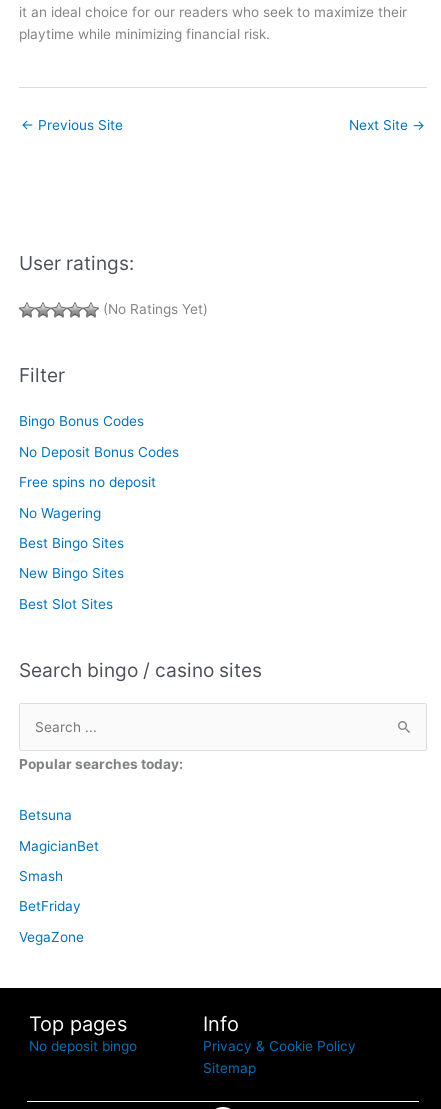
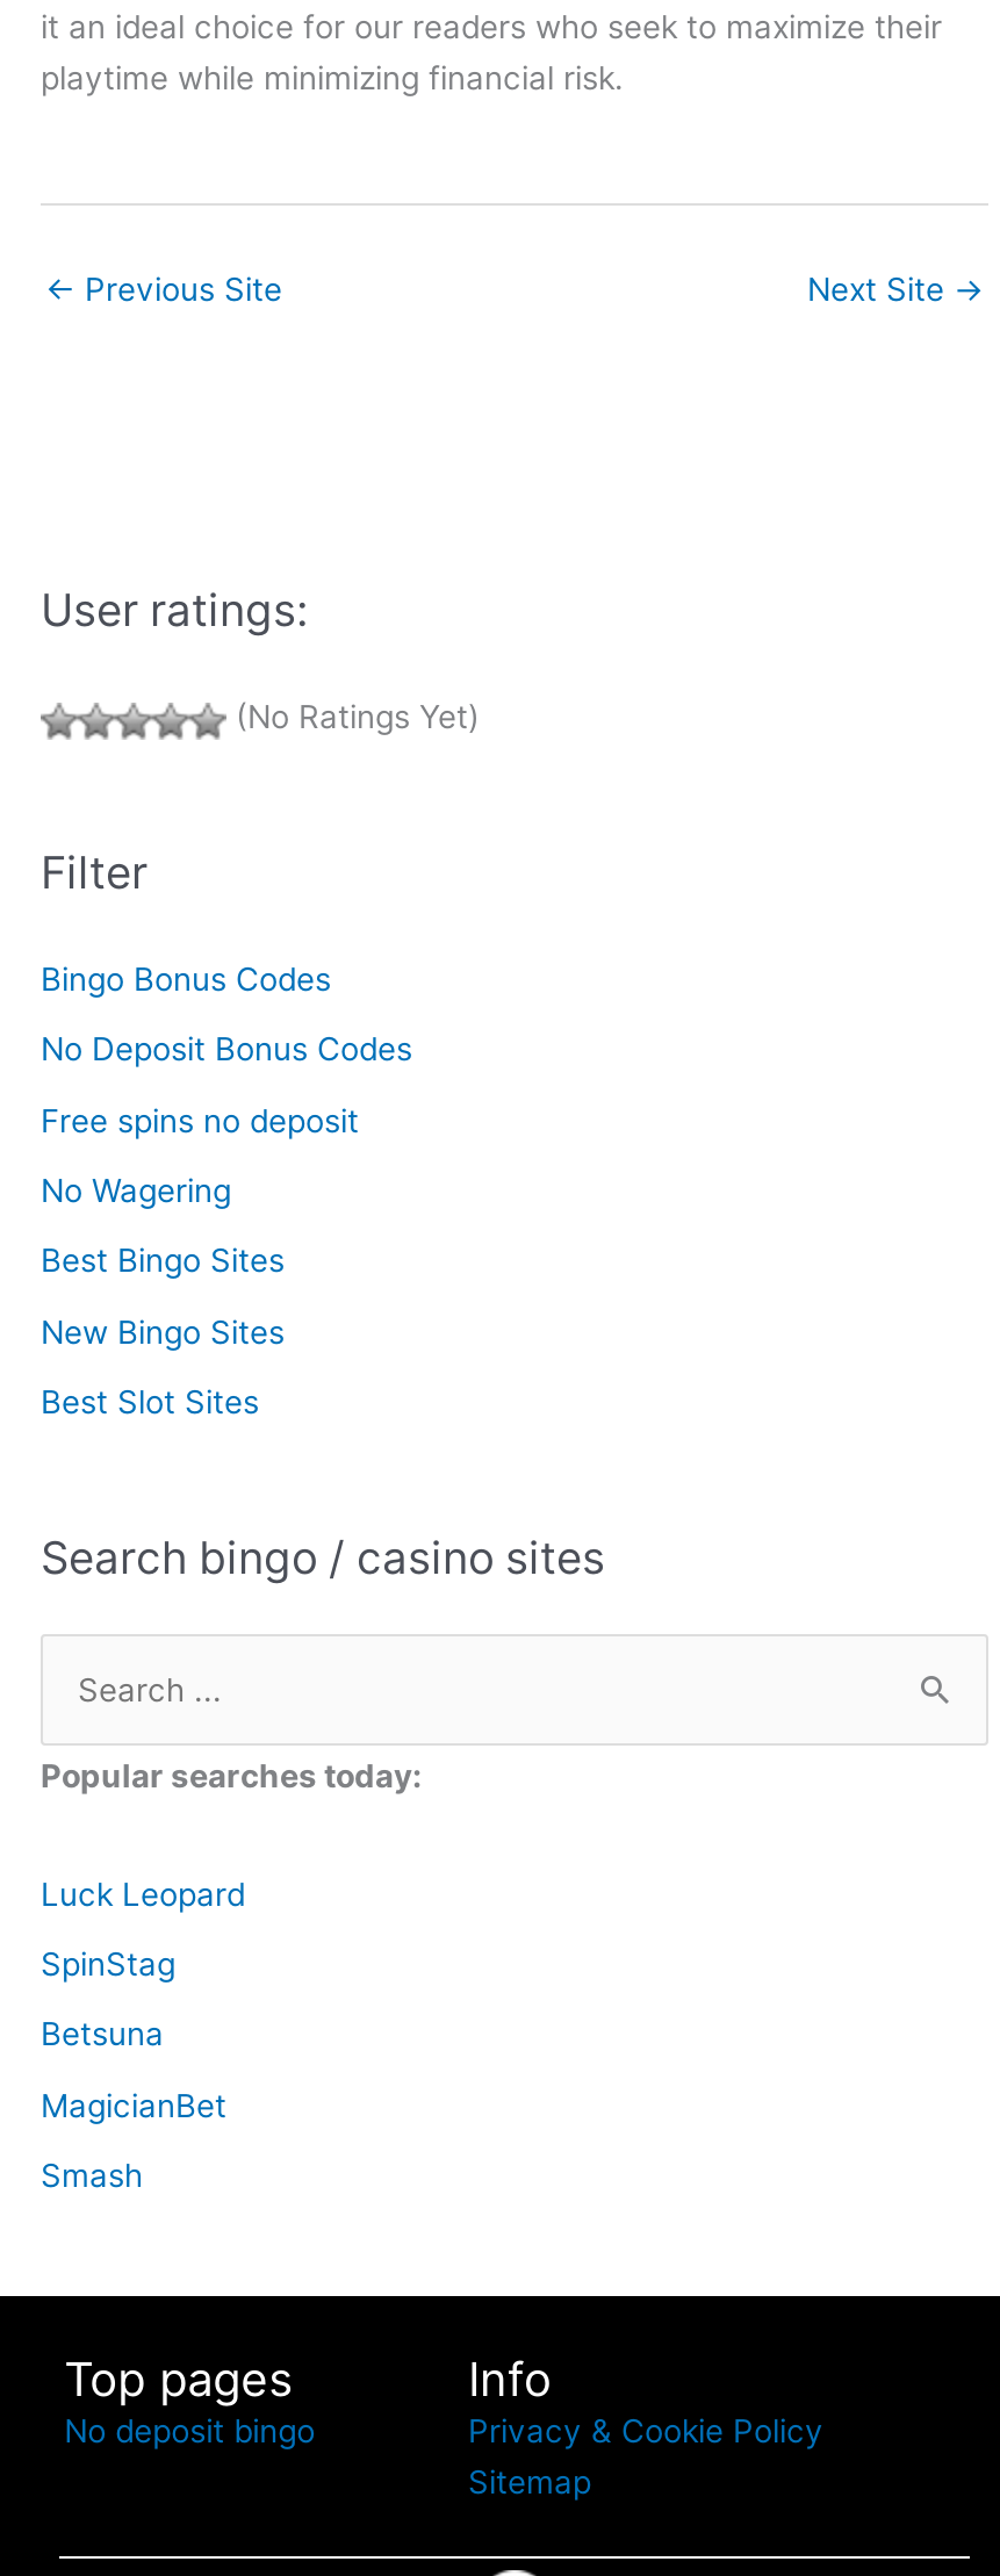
+ Luck Leopard
+ SpinStag

moved down: Betsuna | MagicianBet | Smash

- BetFriday
- VegaZone
